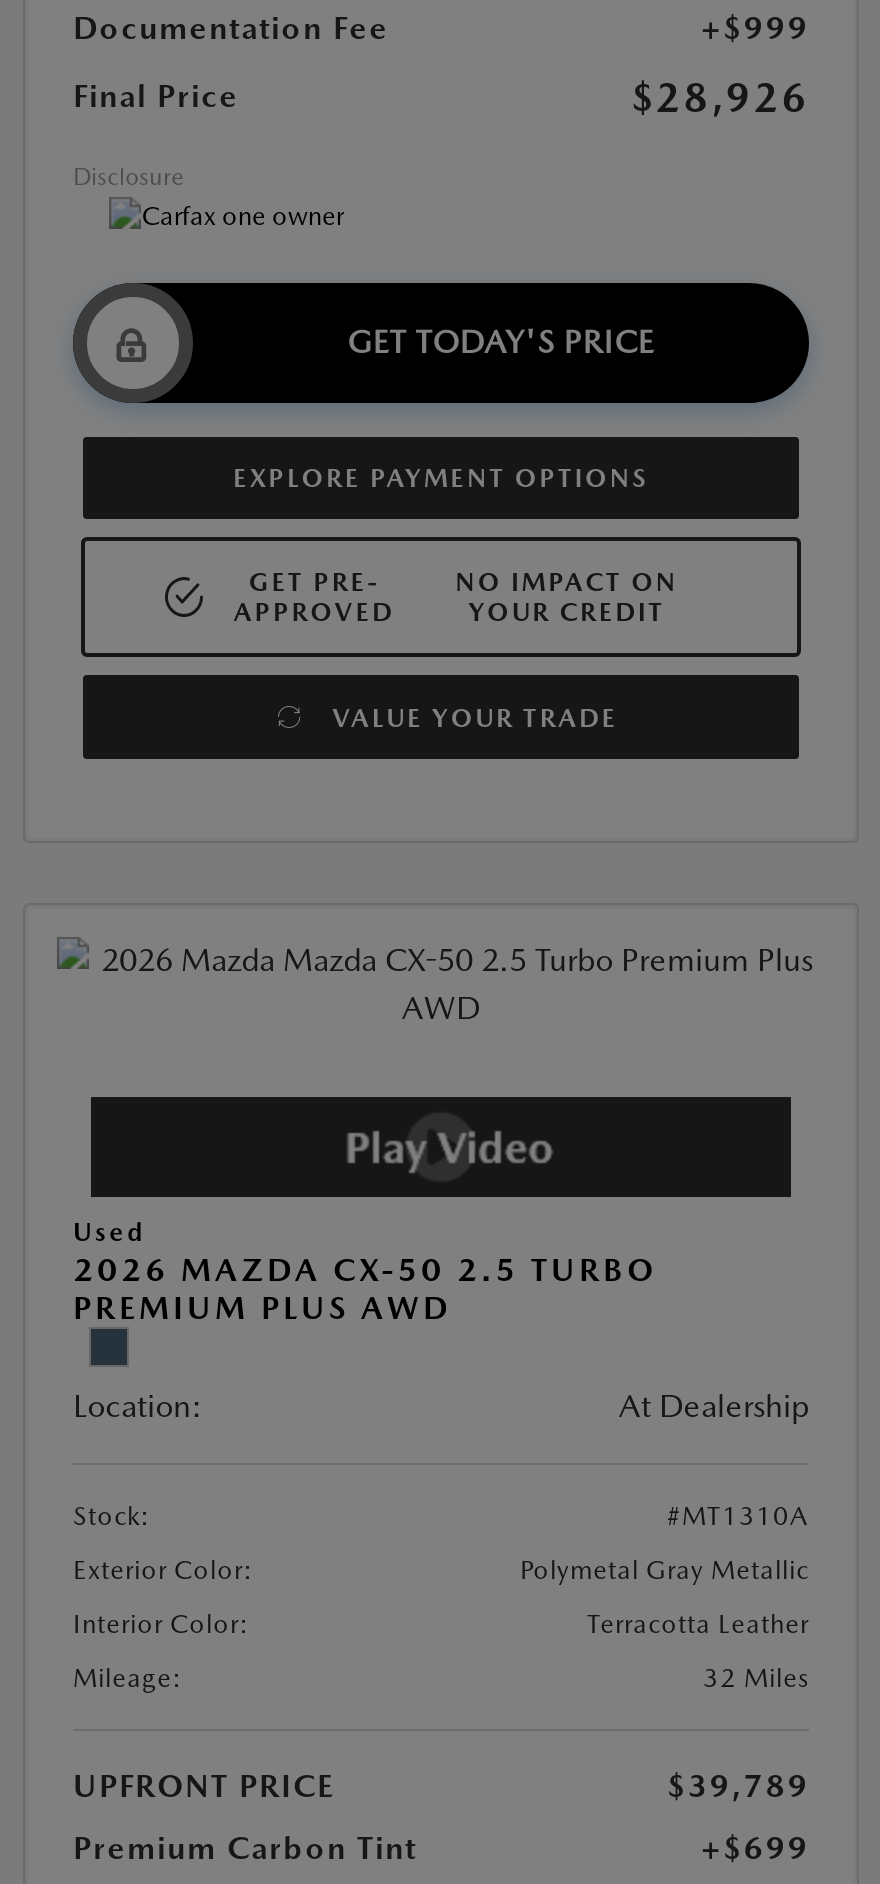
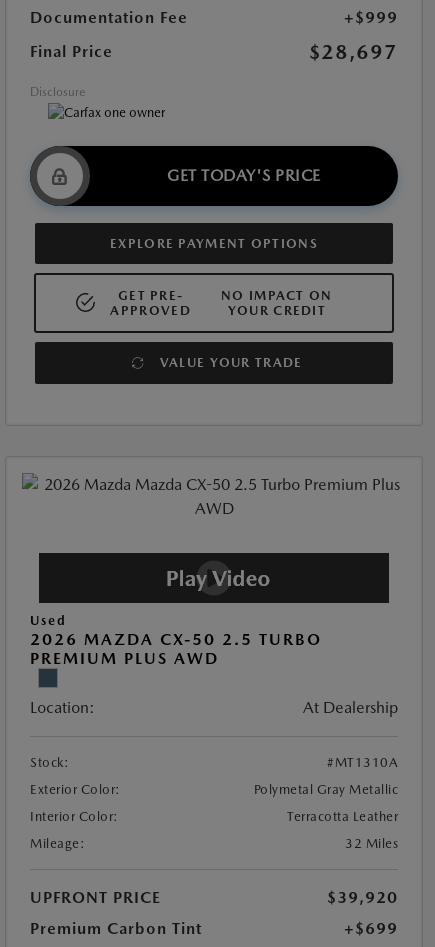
- $28,926
+ $28,697

- $39,789
+ $39,920
